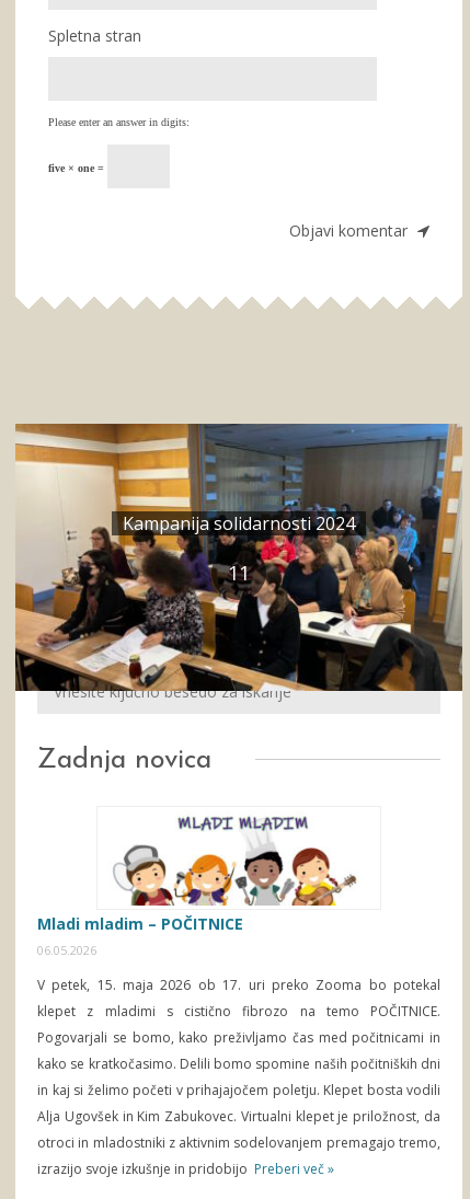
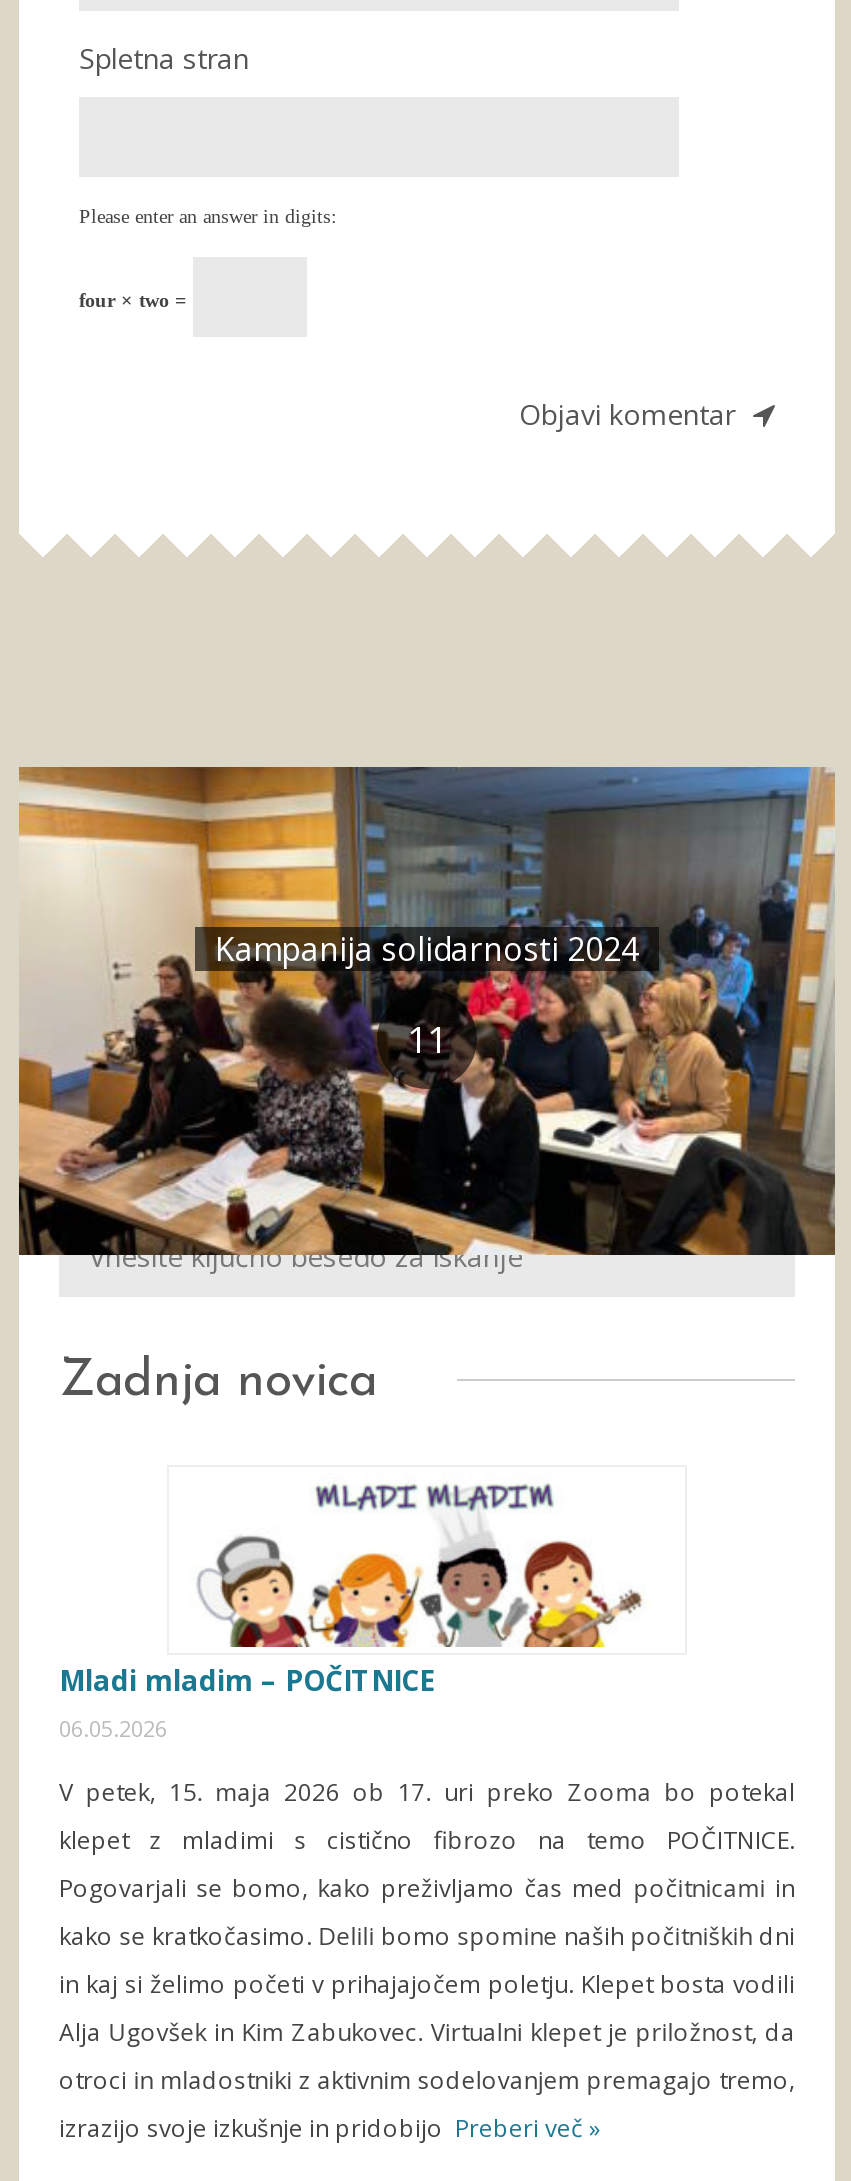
- five × one =
+ four × two =
